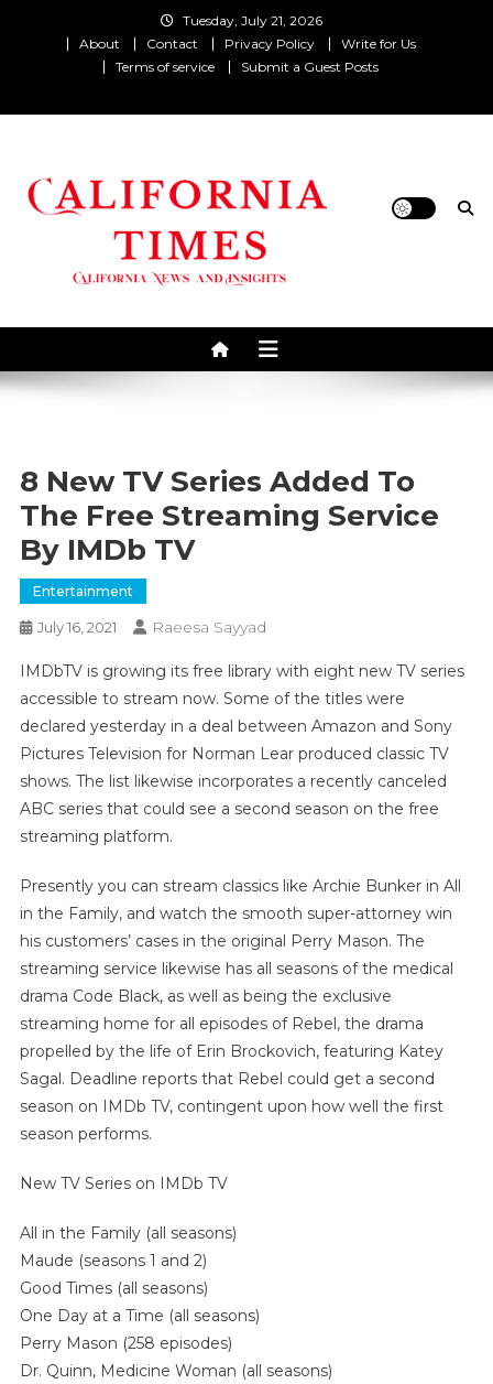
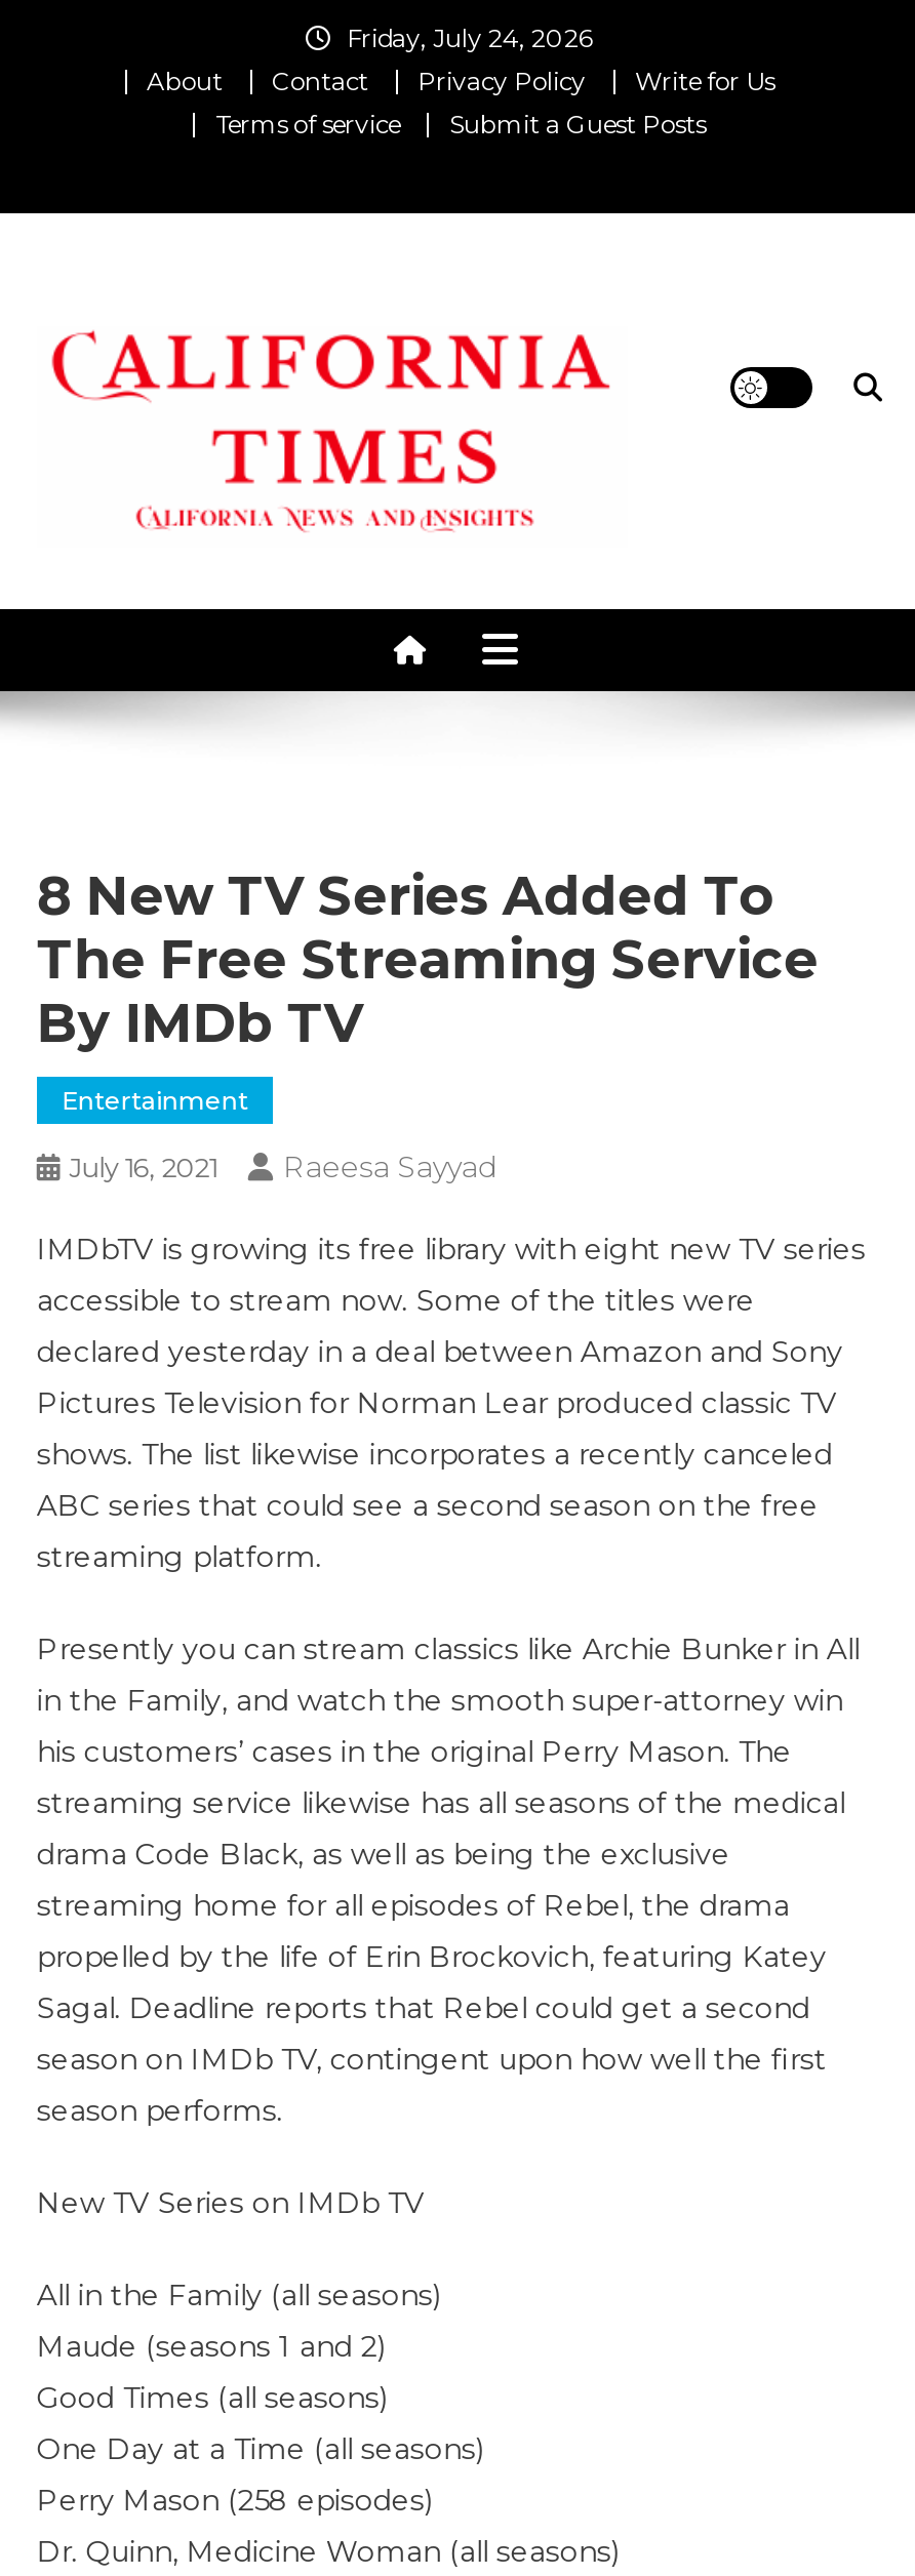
- Tuesday, July 21, 2026
+ Friday, July 24, 2026
